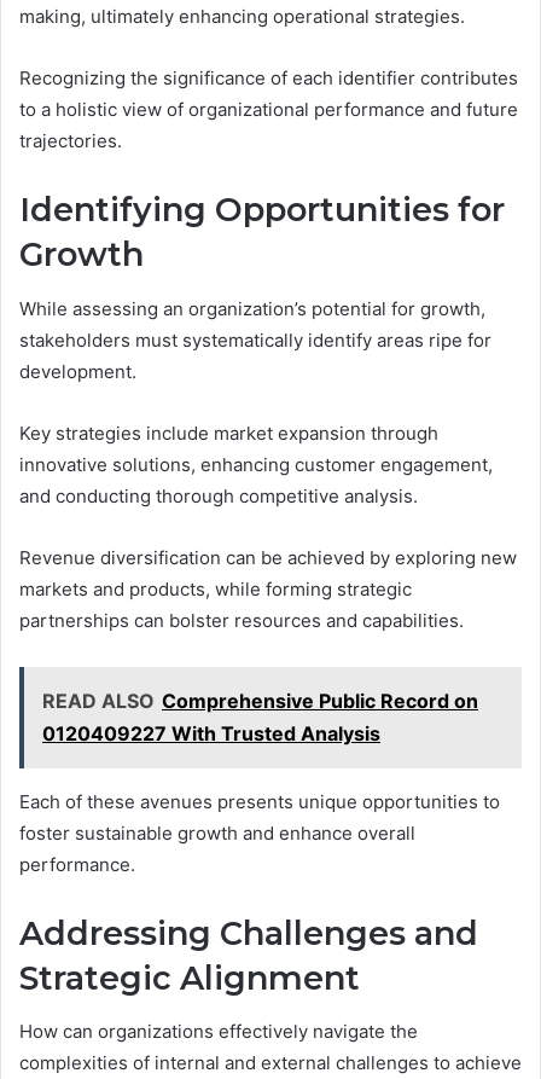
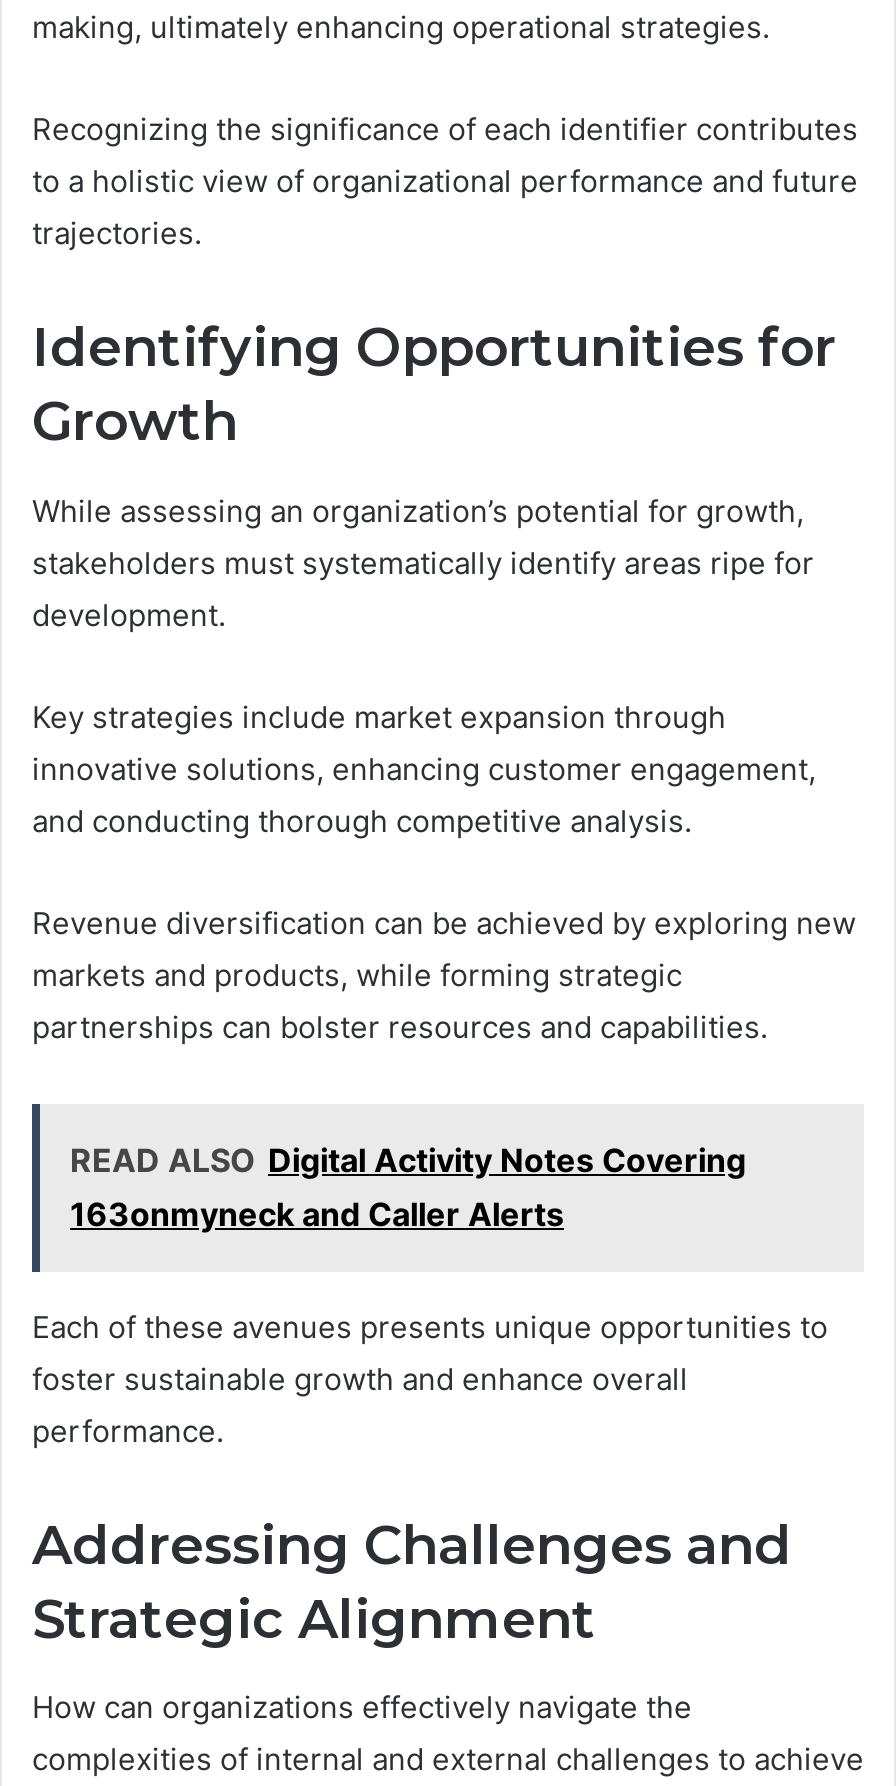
- READ ALSO Comprehensive Public Record on
- 0120409227 With Trusted Analysis
+ READ ALSO Digital Activity Notes Covering
+ 163onmyneck and Caller Alerts
